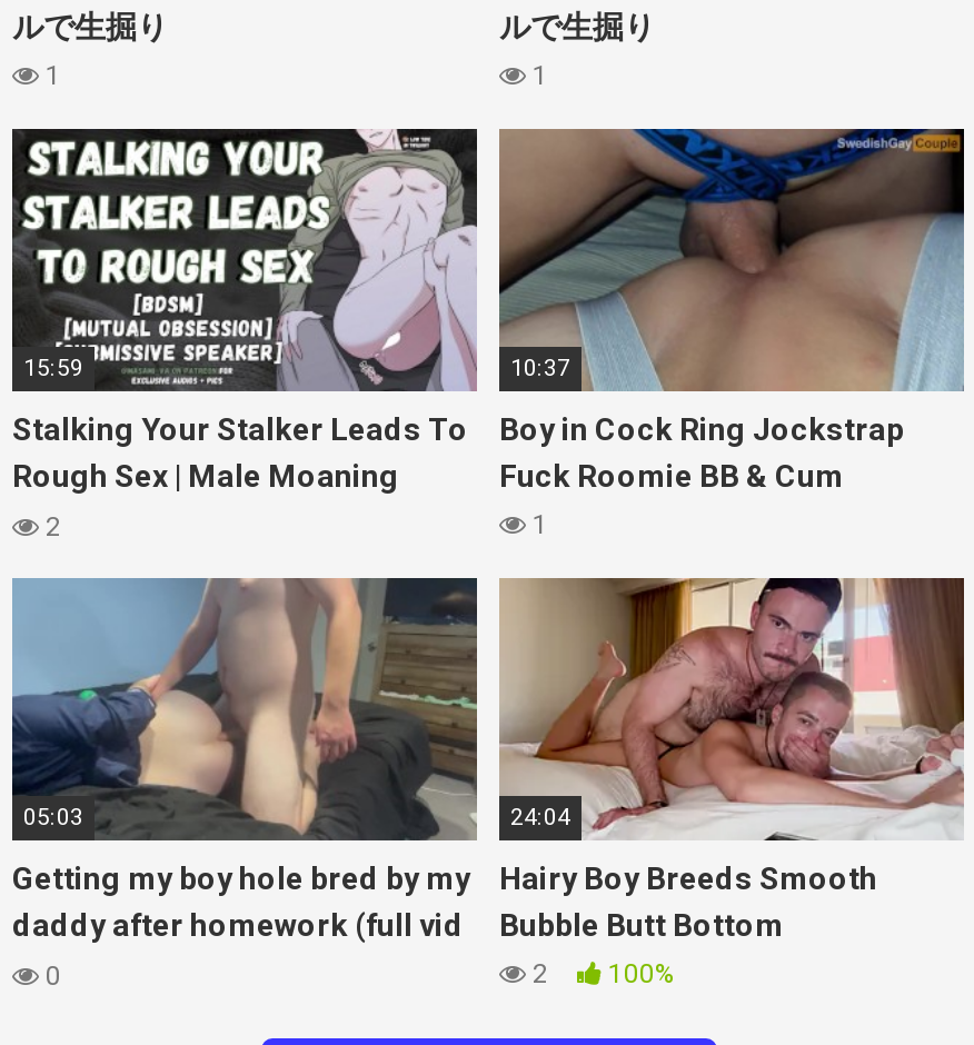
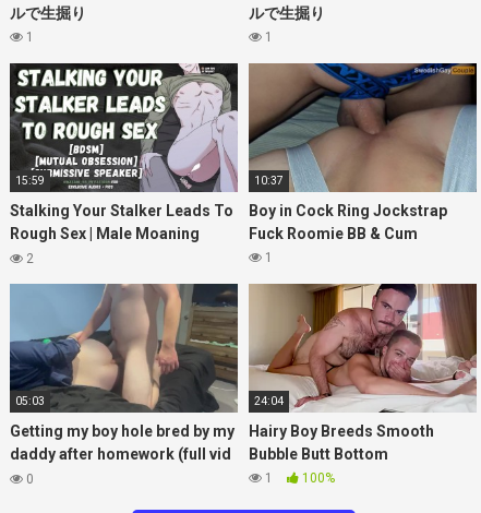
- 2 100%
+ 1 100%
